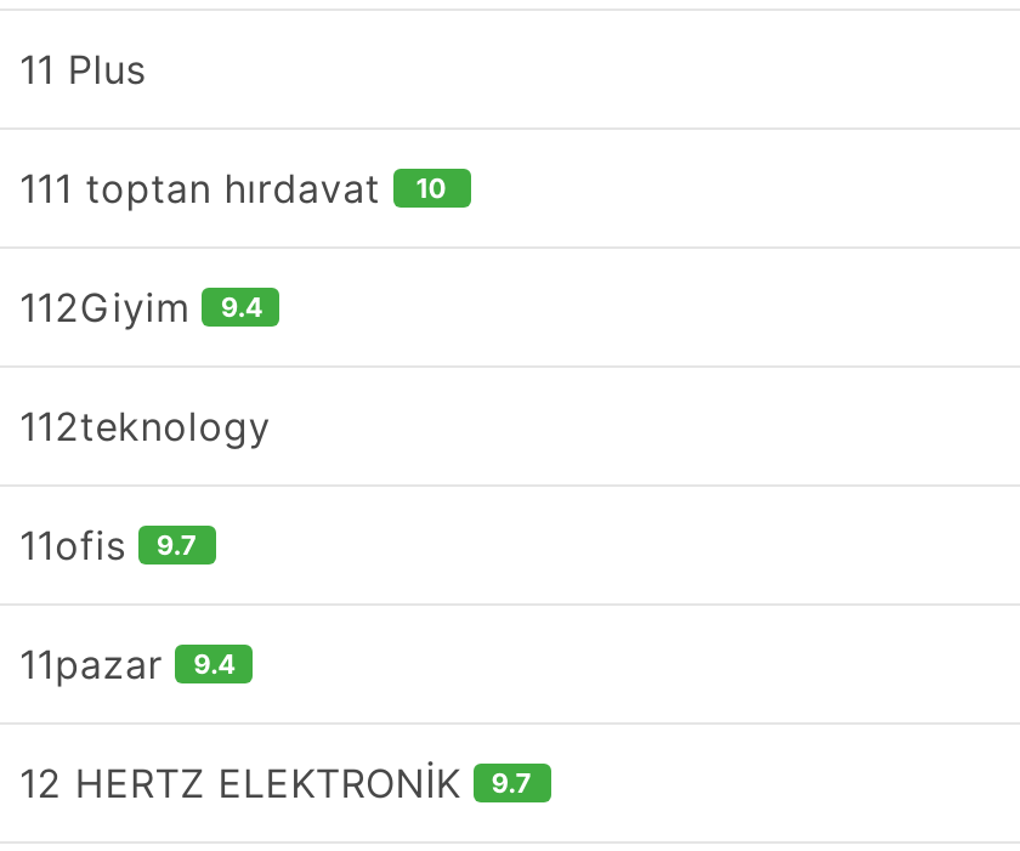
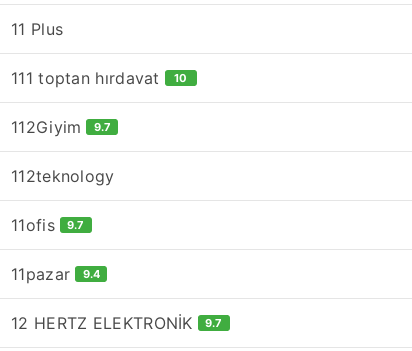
- 112Giyim 9.4
+ 112Giyim 9.7
